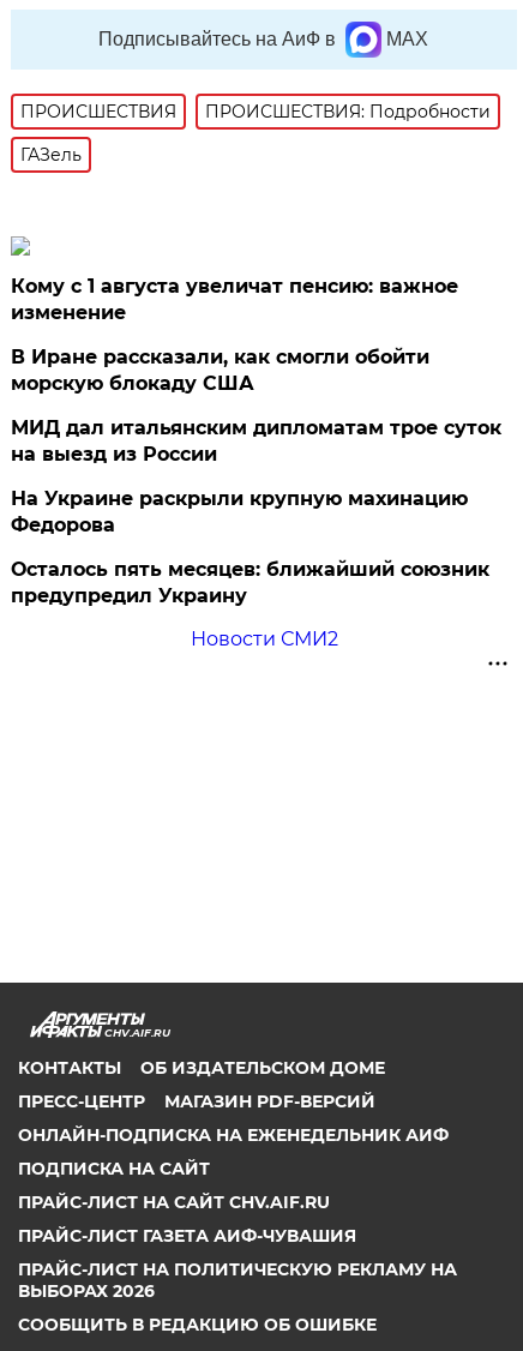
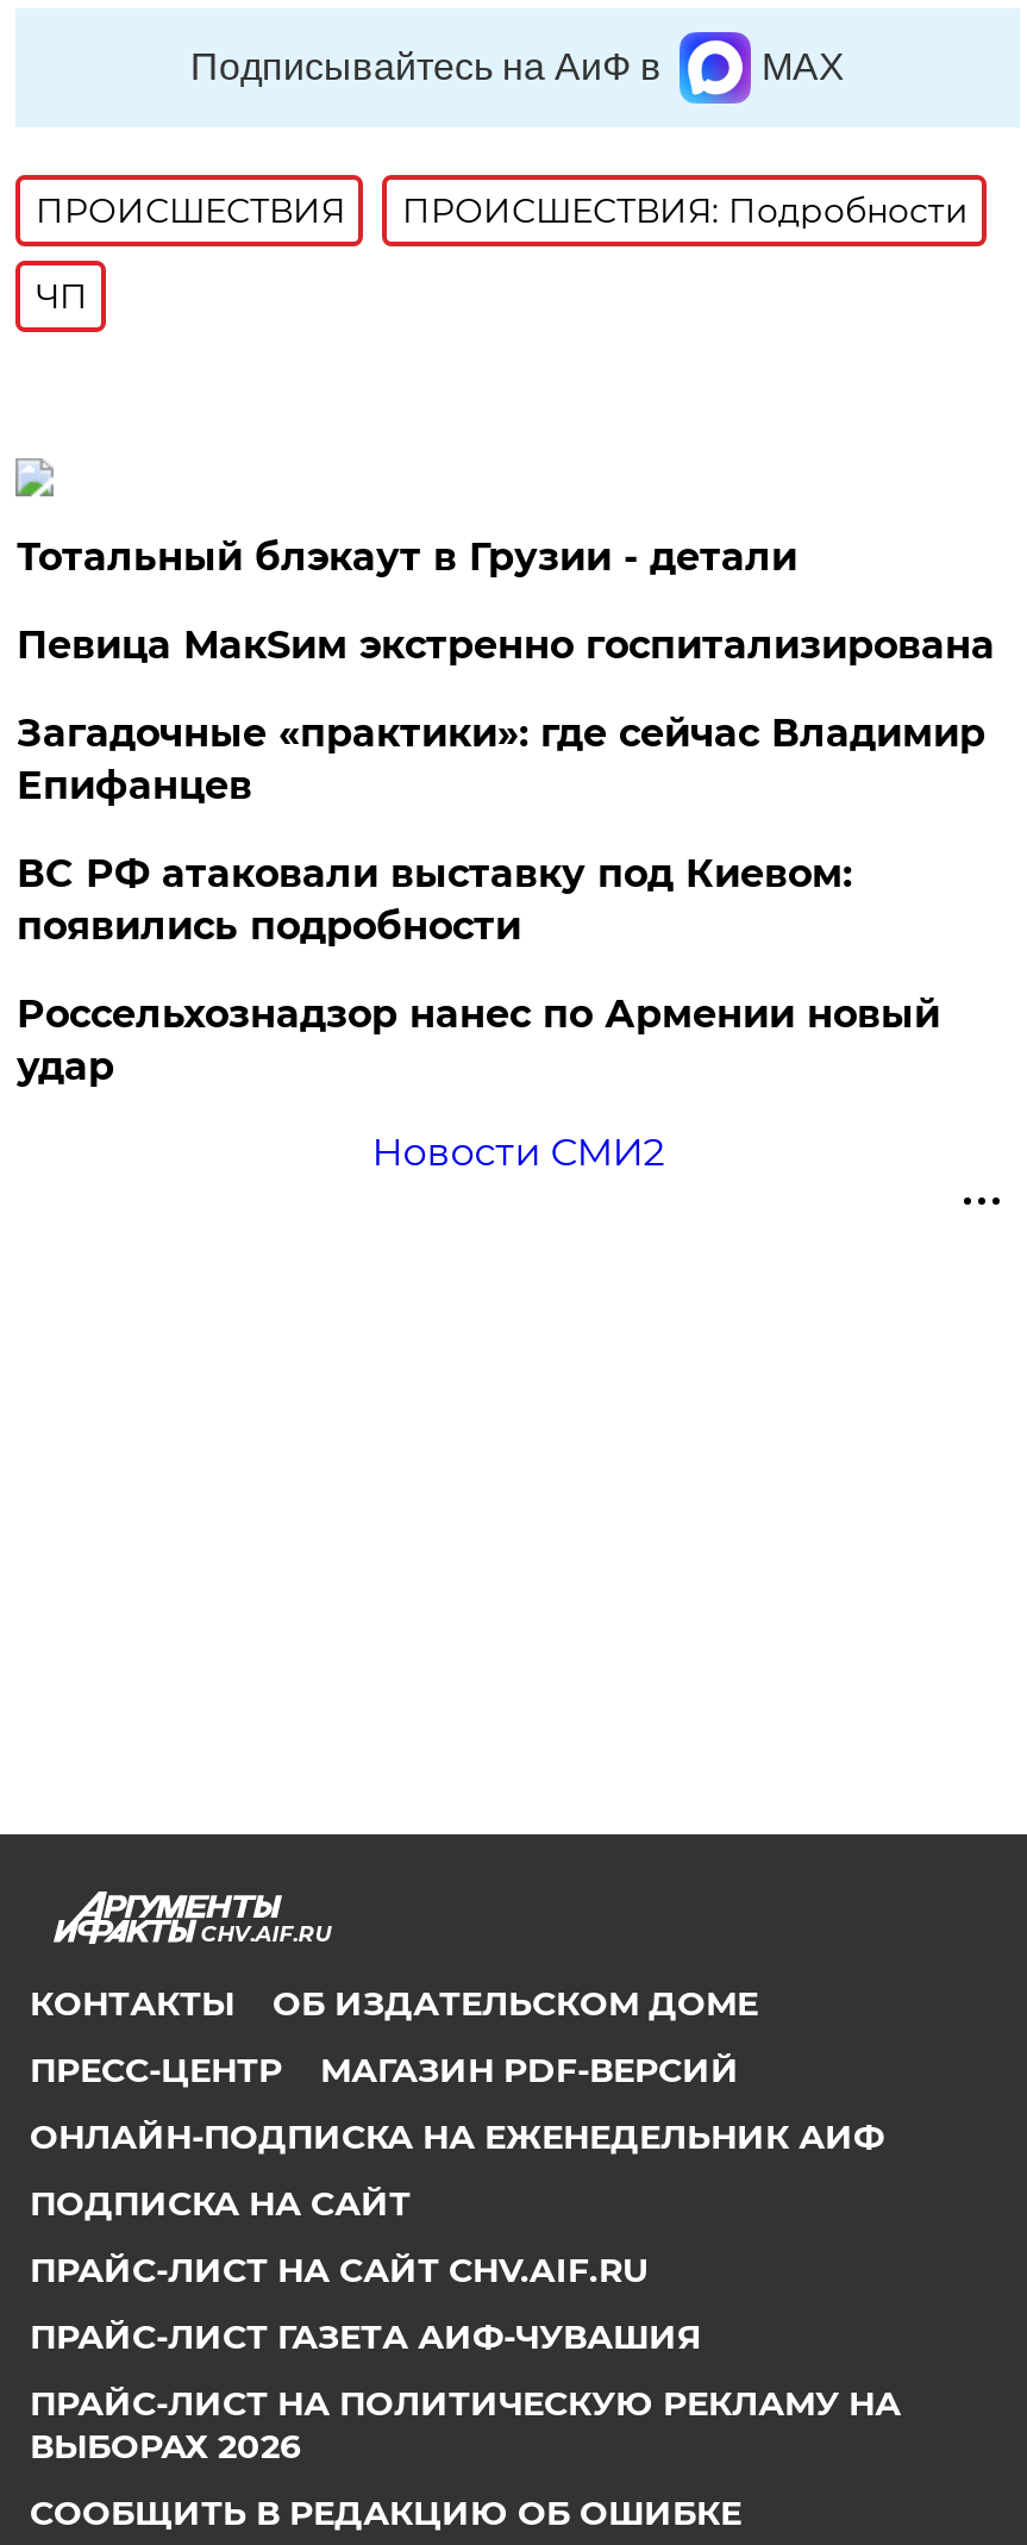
- ГАЗель
+ ЧП

- Кому с 1 августа увеличат пенсию: важное
- изменение
+ Тотальный блэкаут в Грузии - детали

- В Иране рассказали, как смогли обойти
- морскую блокаду США
+ Певица МакSим экстренно госпитализирована

- МИД дал итальянским дипломатам трое суток
- на выезд из России
+ Загадочные «практики»: где сейчас Владимир
+ Епифанцев

- На Украине раскрыли крупную махинацию
- Федорова
+ ВС РФ атаковали выставку под Киевом:
+ появились подробности

- Осталось пять месяцев: ближайший союзник
- предупредил Украину
+ Россельхознадзор нанес по Армении новый
+ удар
